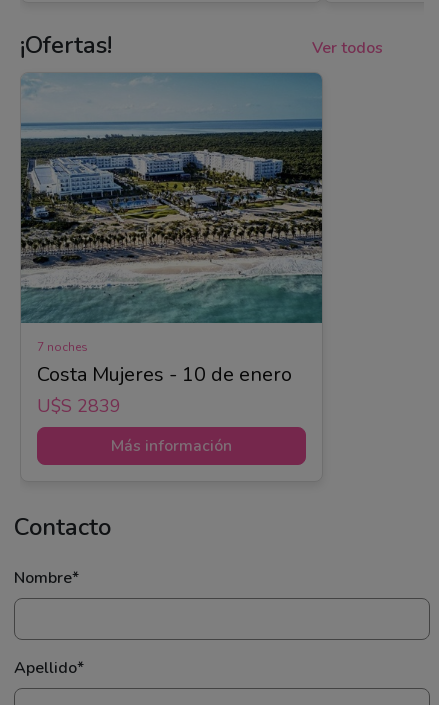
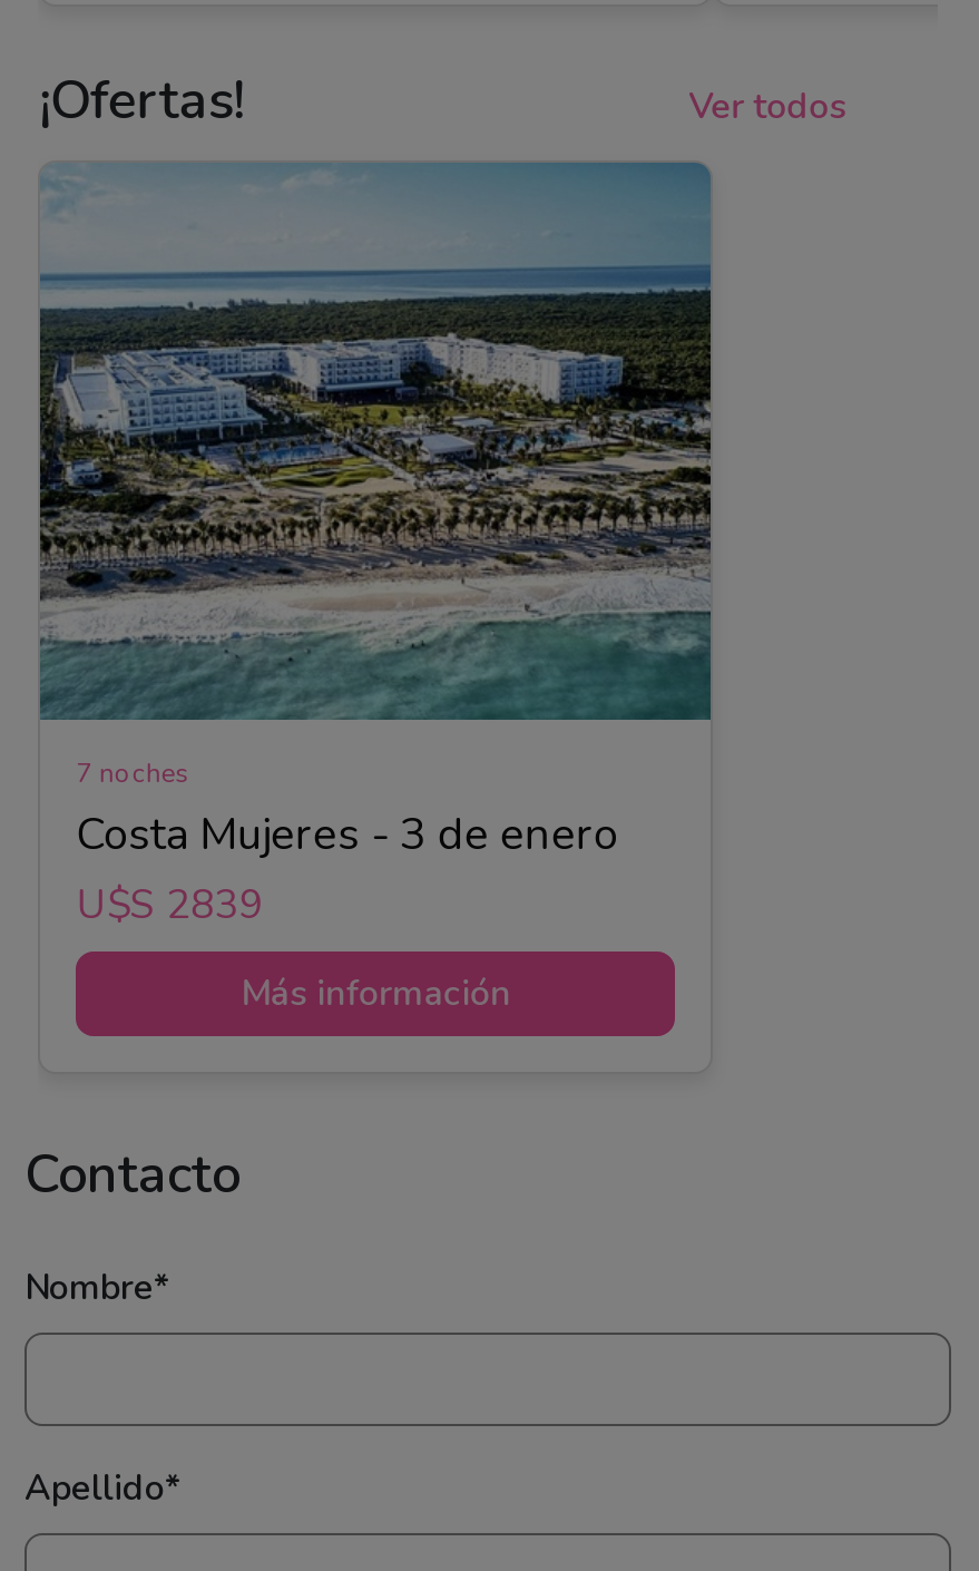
- Costa Mujeres - 10 de enero
+ Costa Mujeres - 3 de enero
